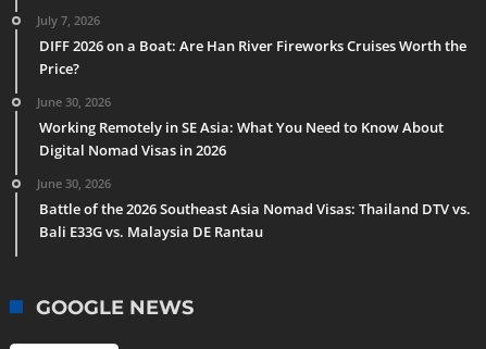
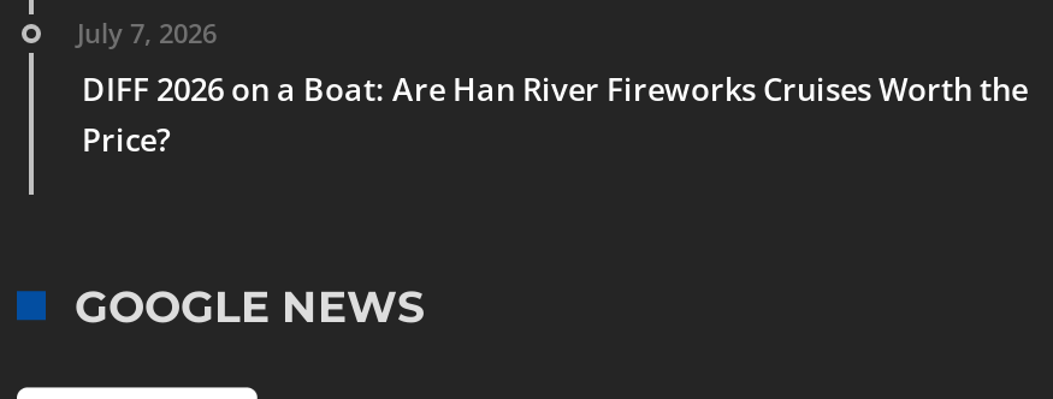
- June 30, 2026
- Working Remotely in SE Asia: What You Need to Know About
- Digital Nomad Visas in 2026
- June 30, 2026
- Battle of the 2026 Southeast Asia Nomad Visas: Thailand DTV vs.
- Bali E33G vs. Malaysia DE Rantau
